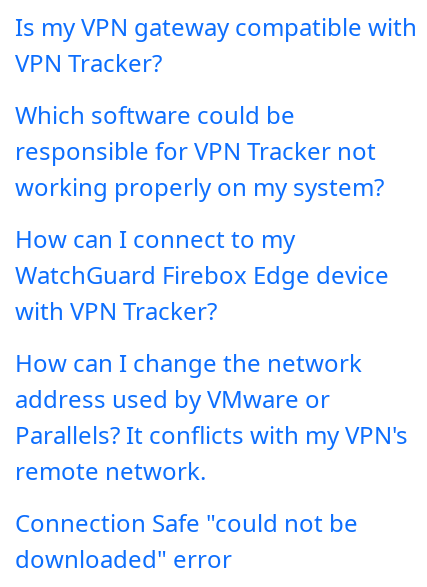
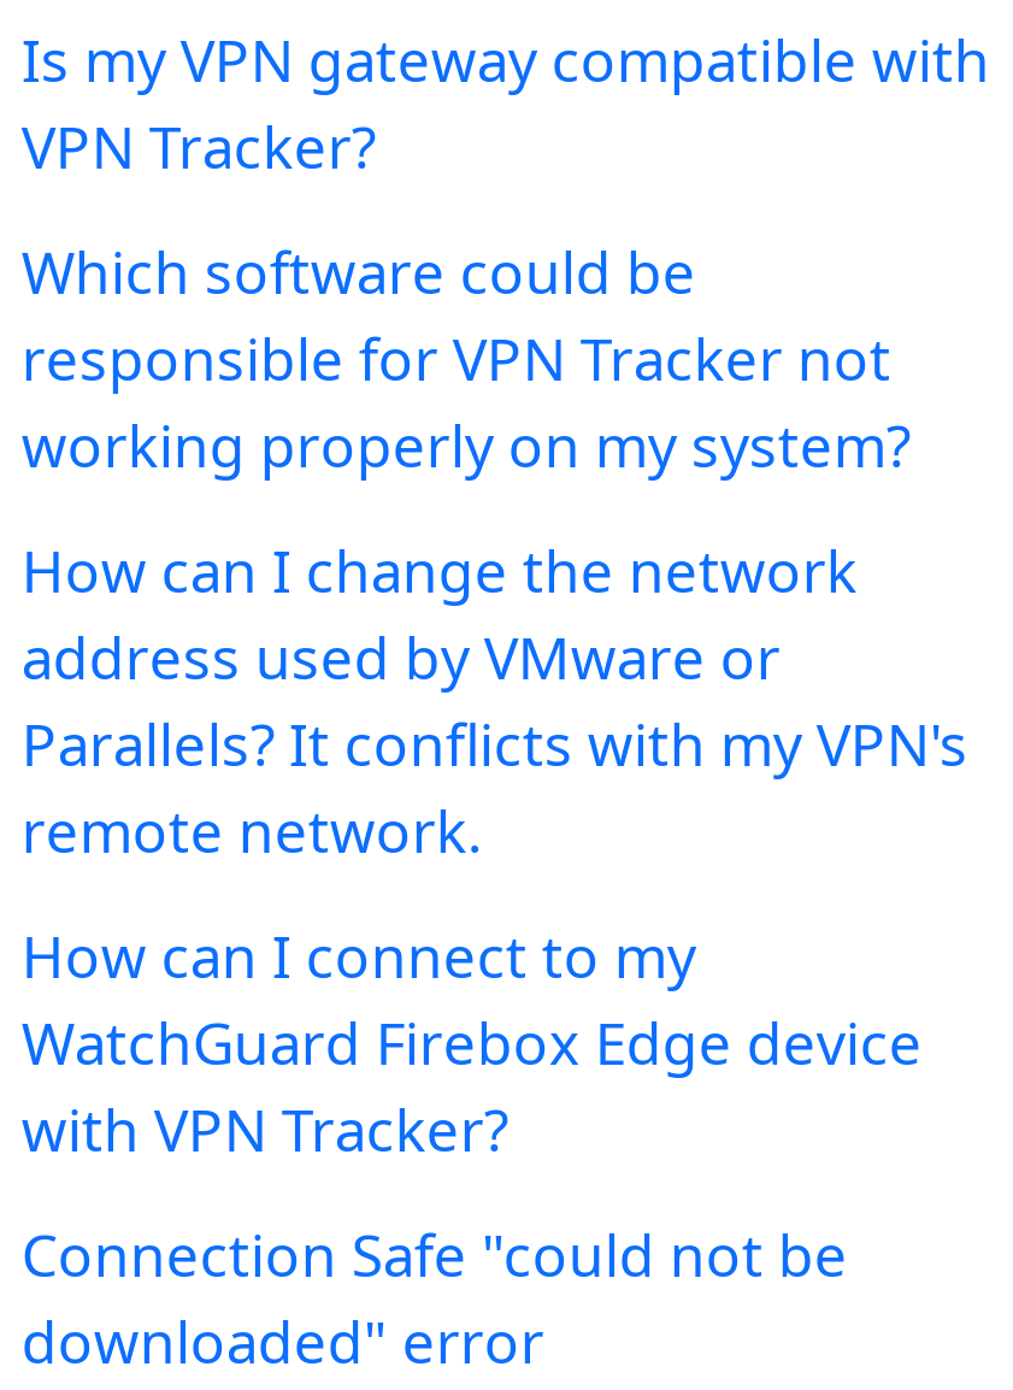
moved down: How can I connect to my | WatchGuard Firebox Edge device | with VPN Tracker?

moved up: How can I change the network | address used by VMware or | Parallels? It conflicts with my VPN's | remote network.
